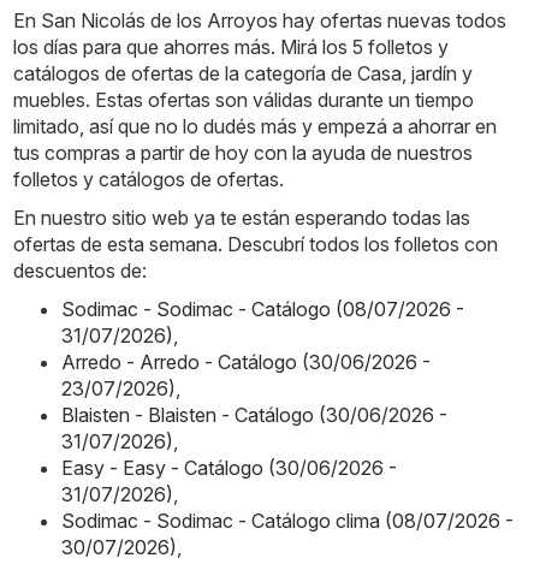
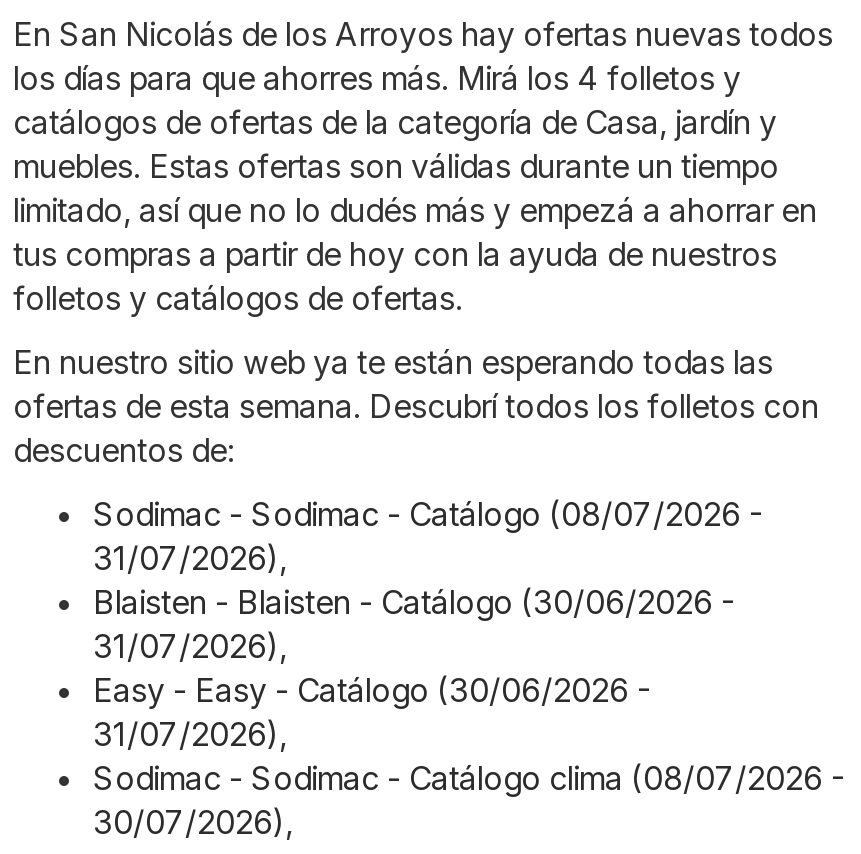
- los días para que ahorres más. Mirá los 5 folletos y
+ los días para que ahorres más. Mirá los 4 folletos y

- Arredo - Arredo - Catálogo (30/06/2026 -
- 23/07/2026),
